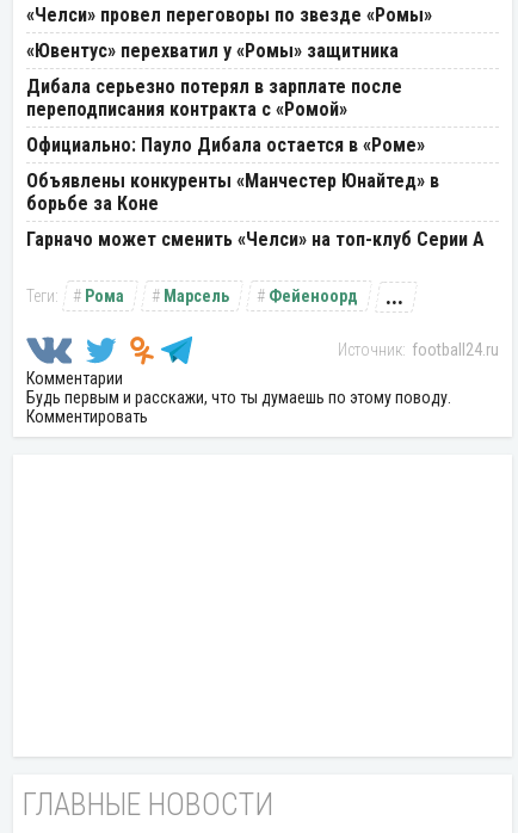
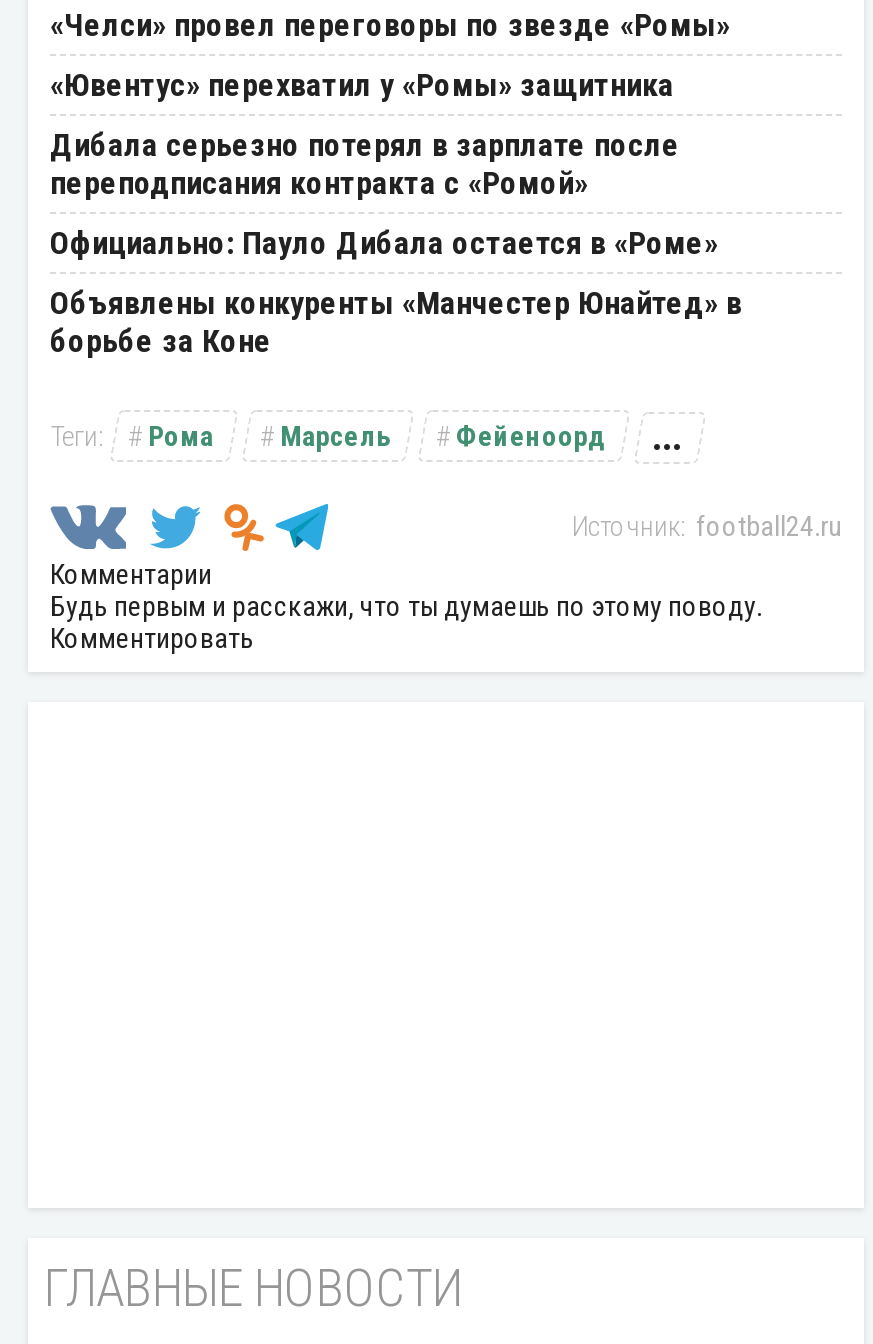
- Гарначо может сменить «Челси» на топ-клуб Серии А
